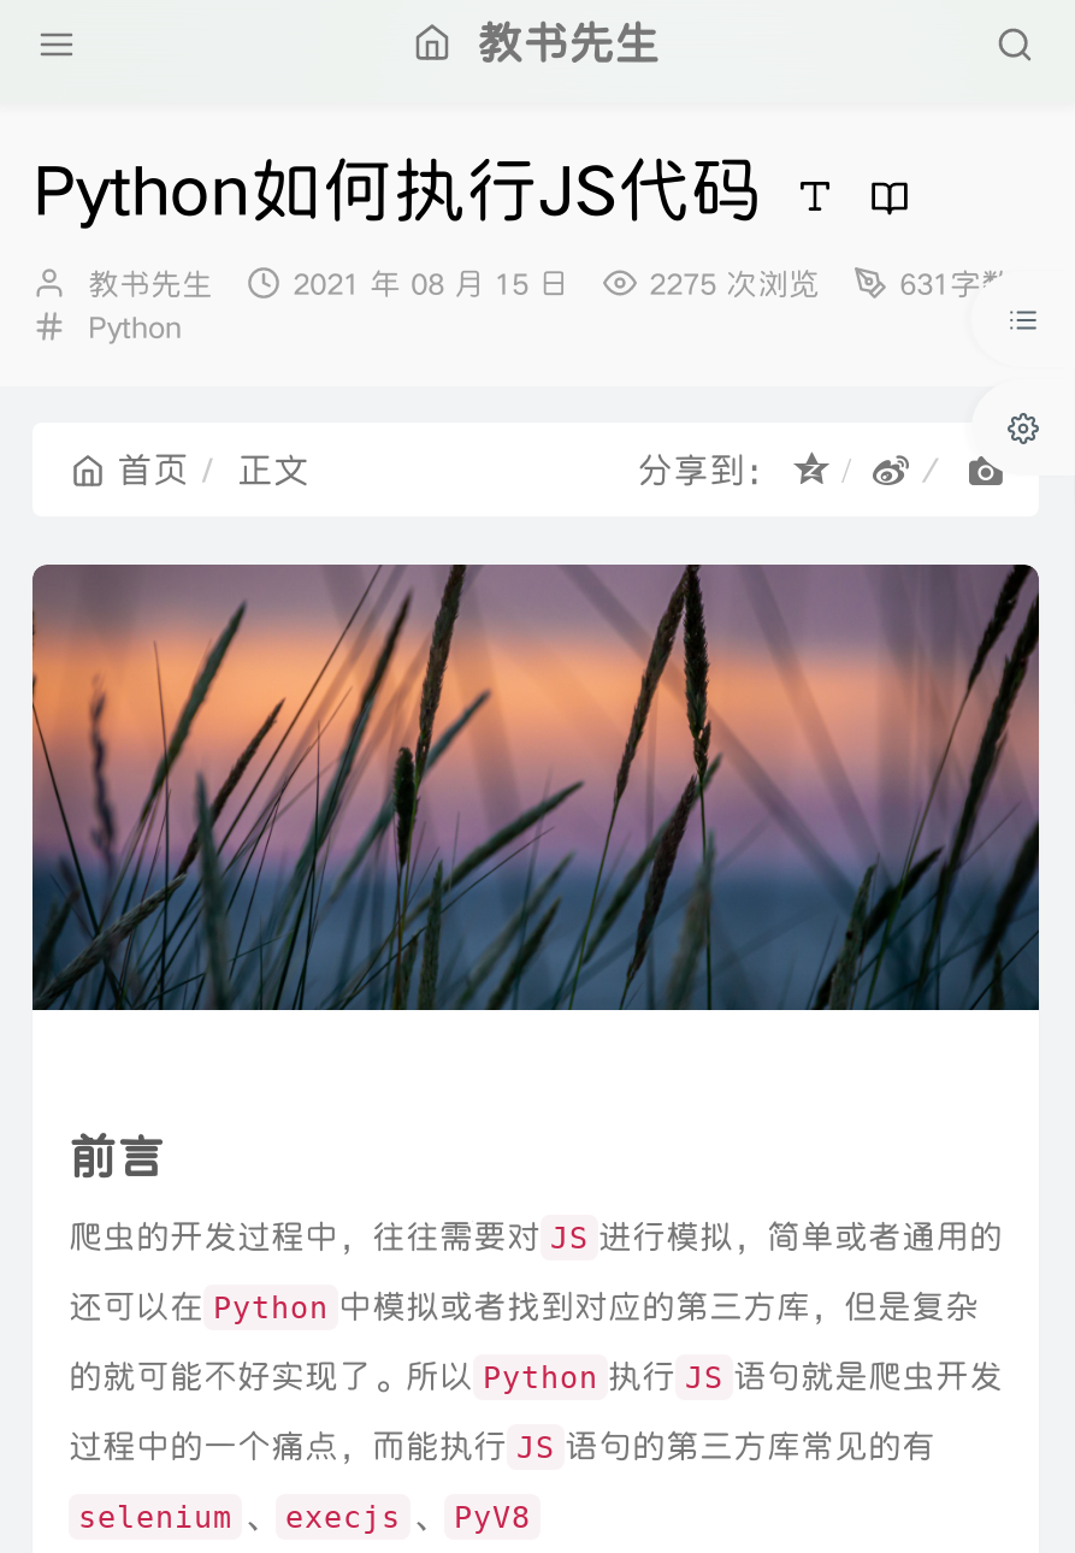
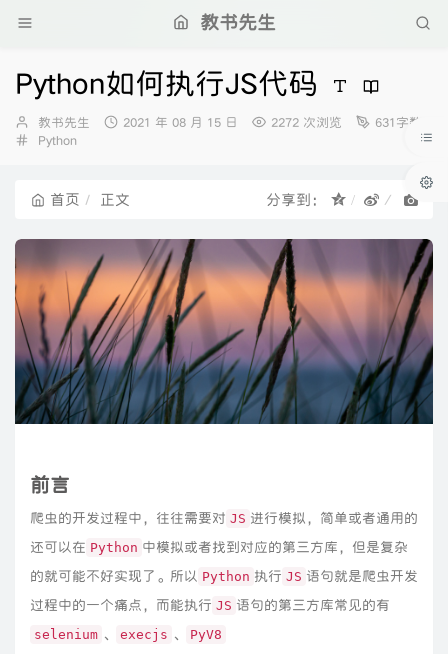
- 2275 次浏览
+ 2272 次浏览
